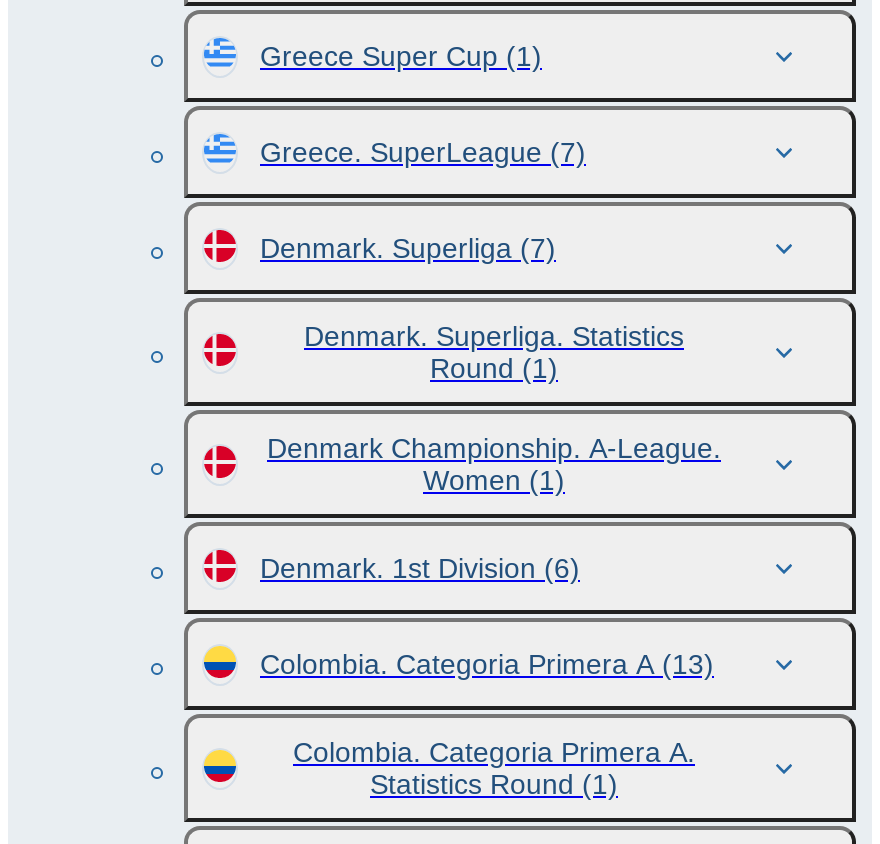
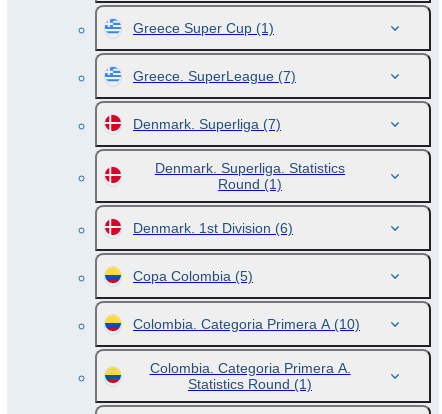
- Denmark Championship. A-League.
- Women (1)

moved up: Denmark. 1st Division (6)

- Colombia. Categoria Primera A (13)
+ Copa Colombia (5)
+ Colombia. Categoria Primera A (10)
